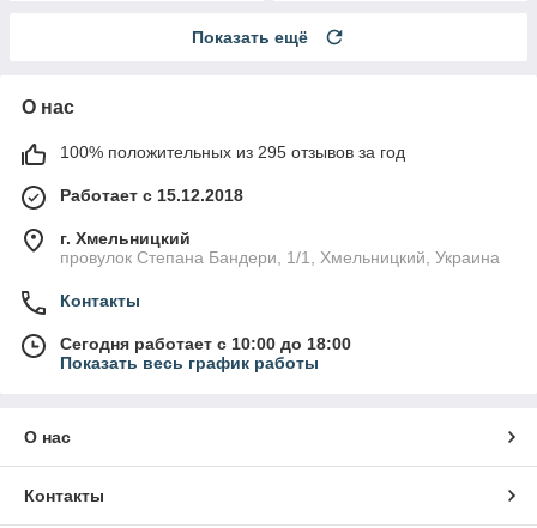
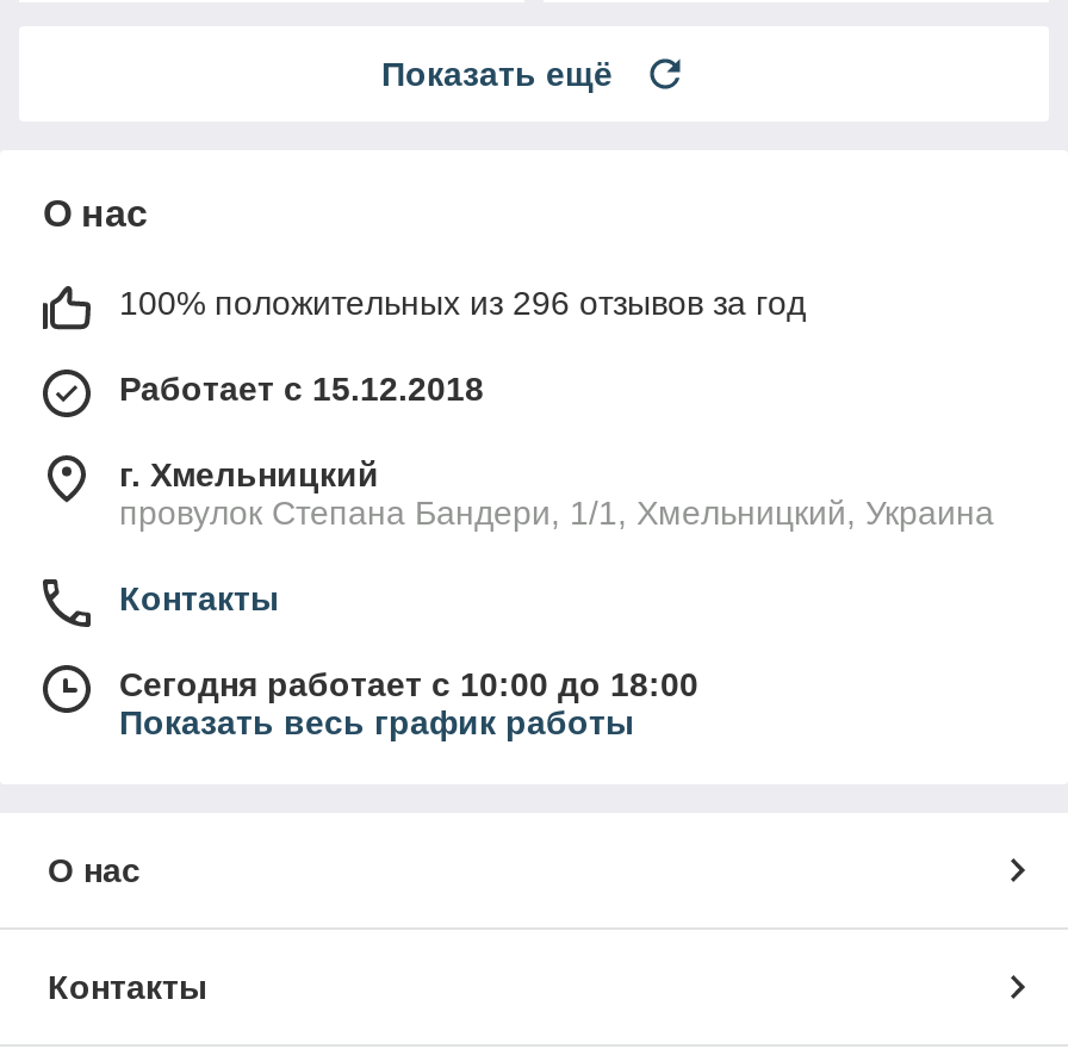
- 100% положительных из 295 отзывов за год
+ 100% положительных из 296 отзывов за год
